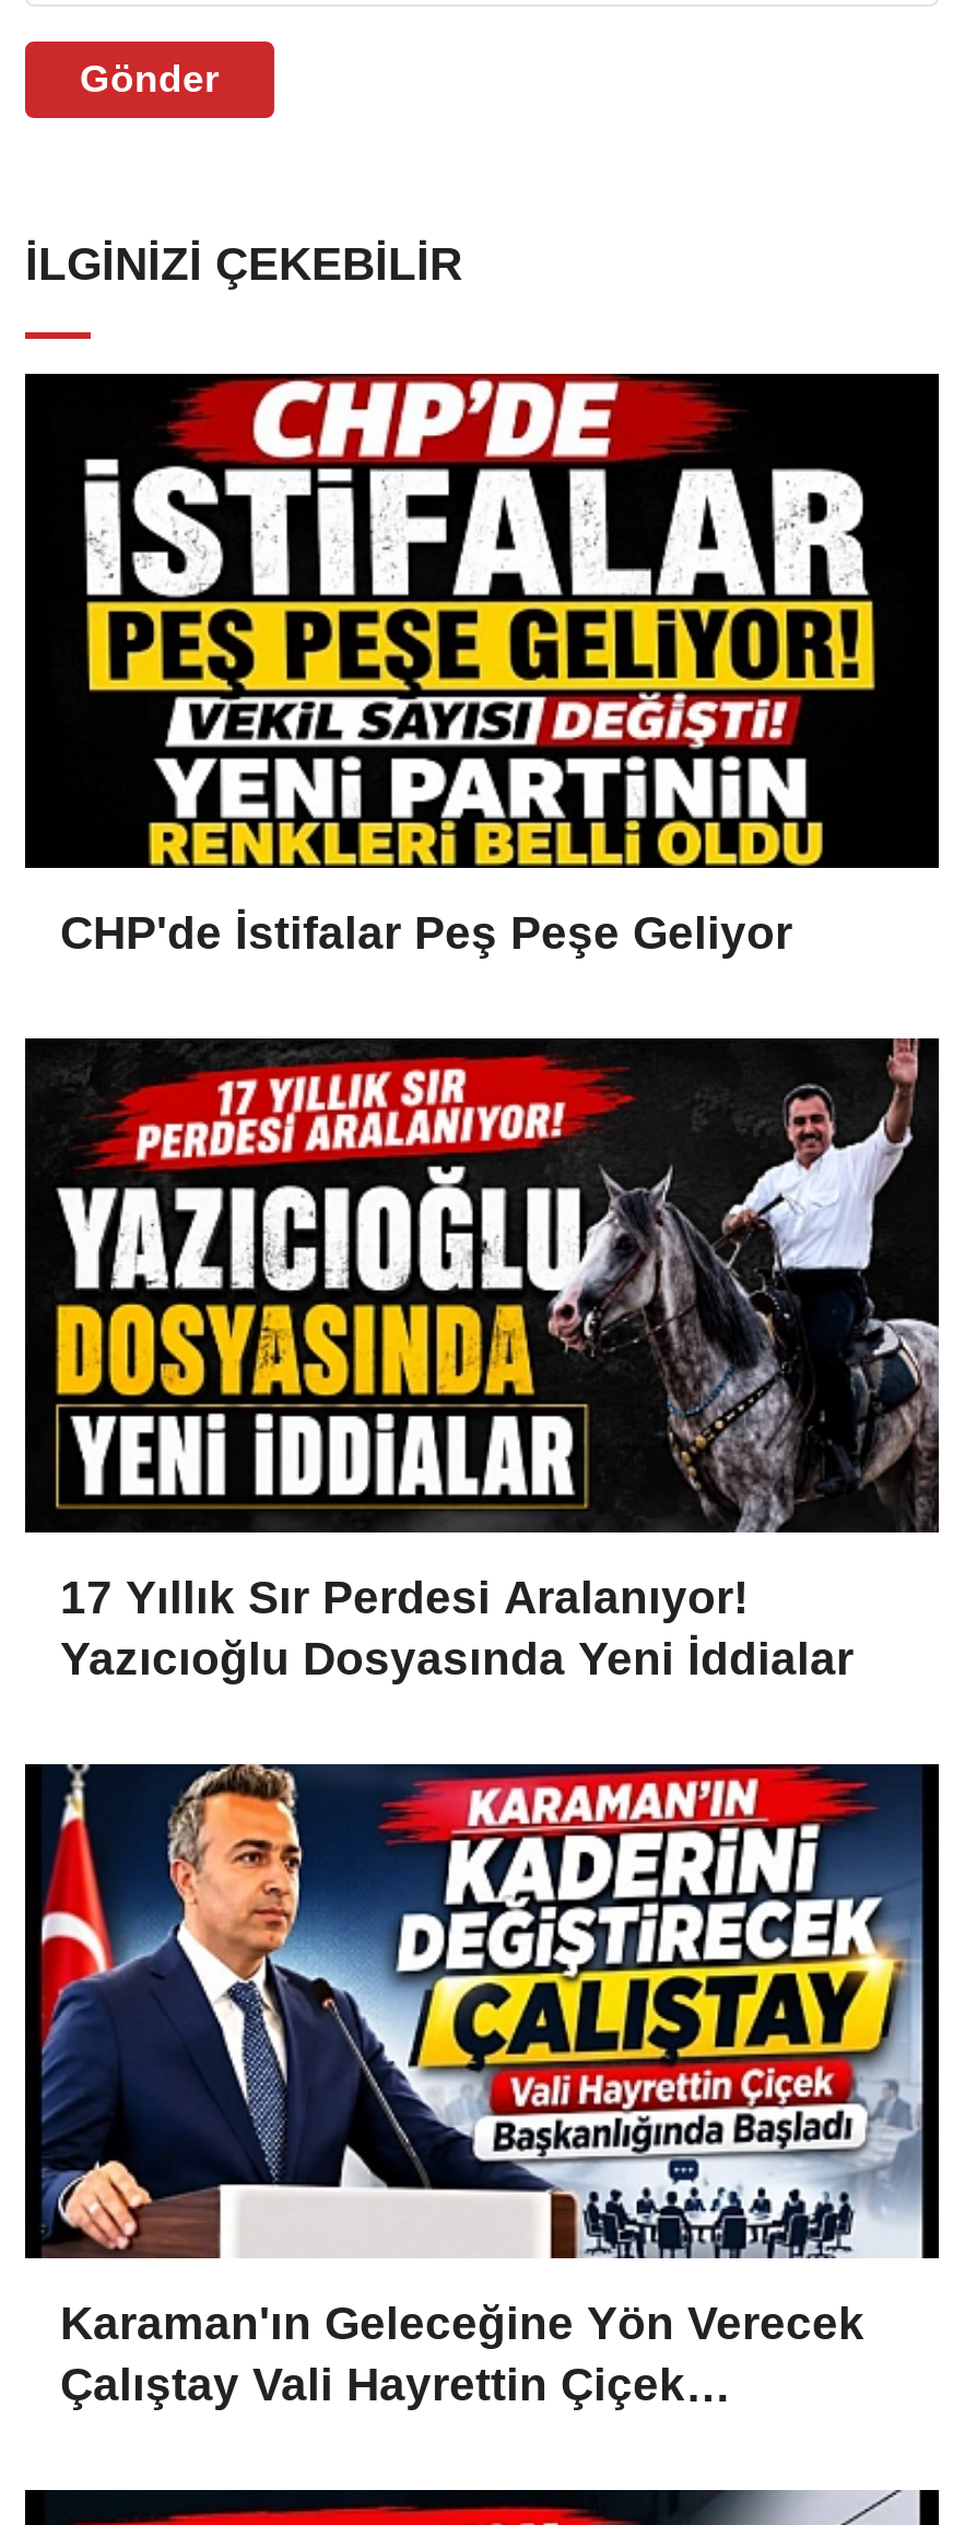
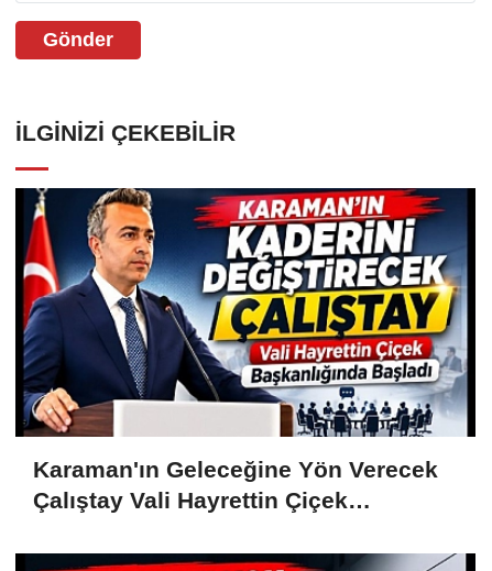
- [image]
- CHP'de İstifalar Peş Peşe Geliyor

- [image]
- 17 Yıllık Sır Perdesi Aralanıyor!
- Yazıcıoğlu Dosyasında Yeni İddialar
